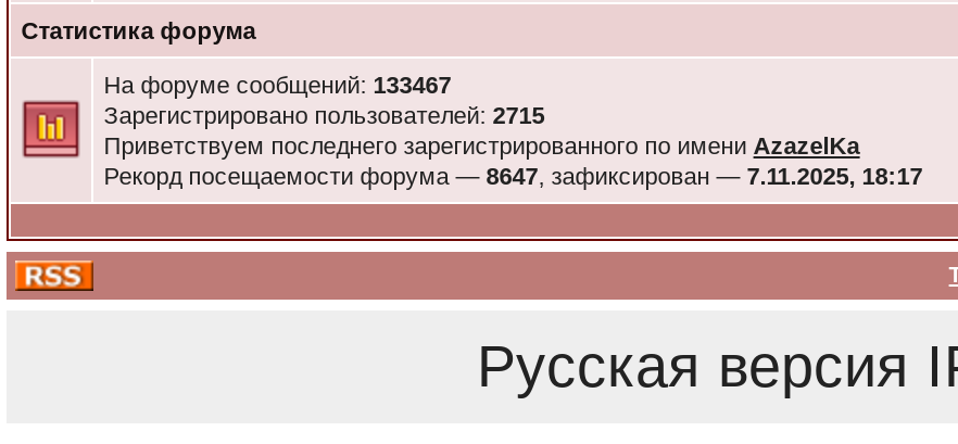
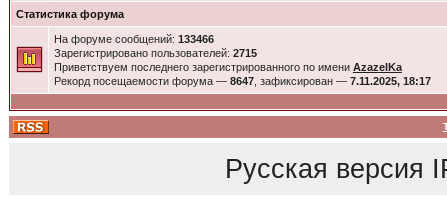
- На форуме сообщений: 133467
+ На форуме сообщений: 133466
